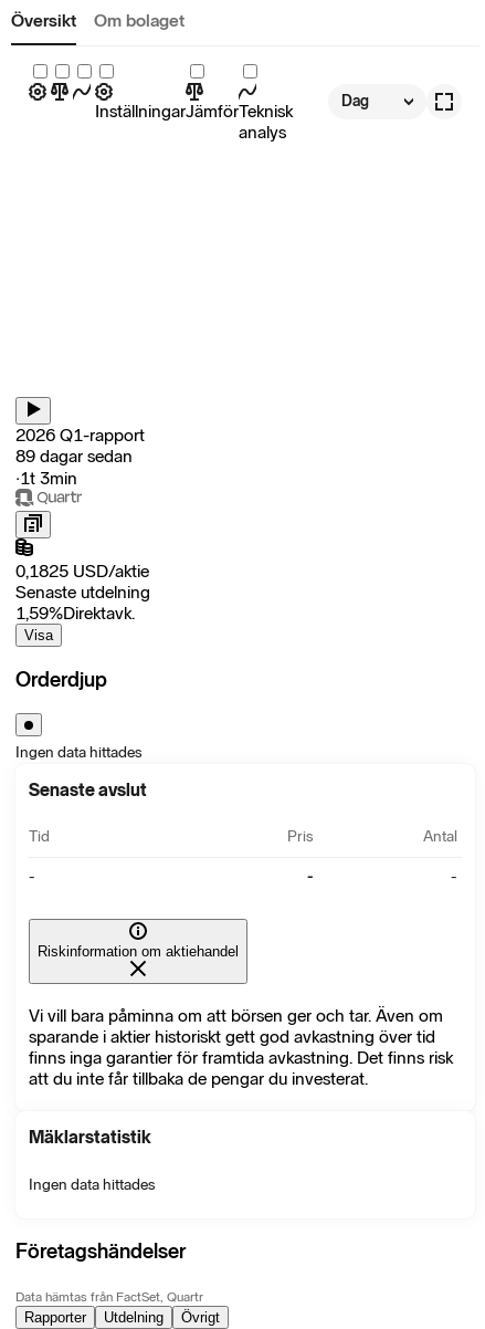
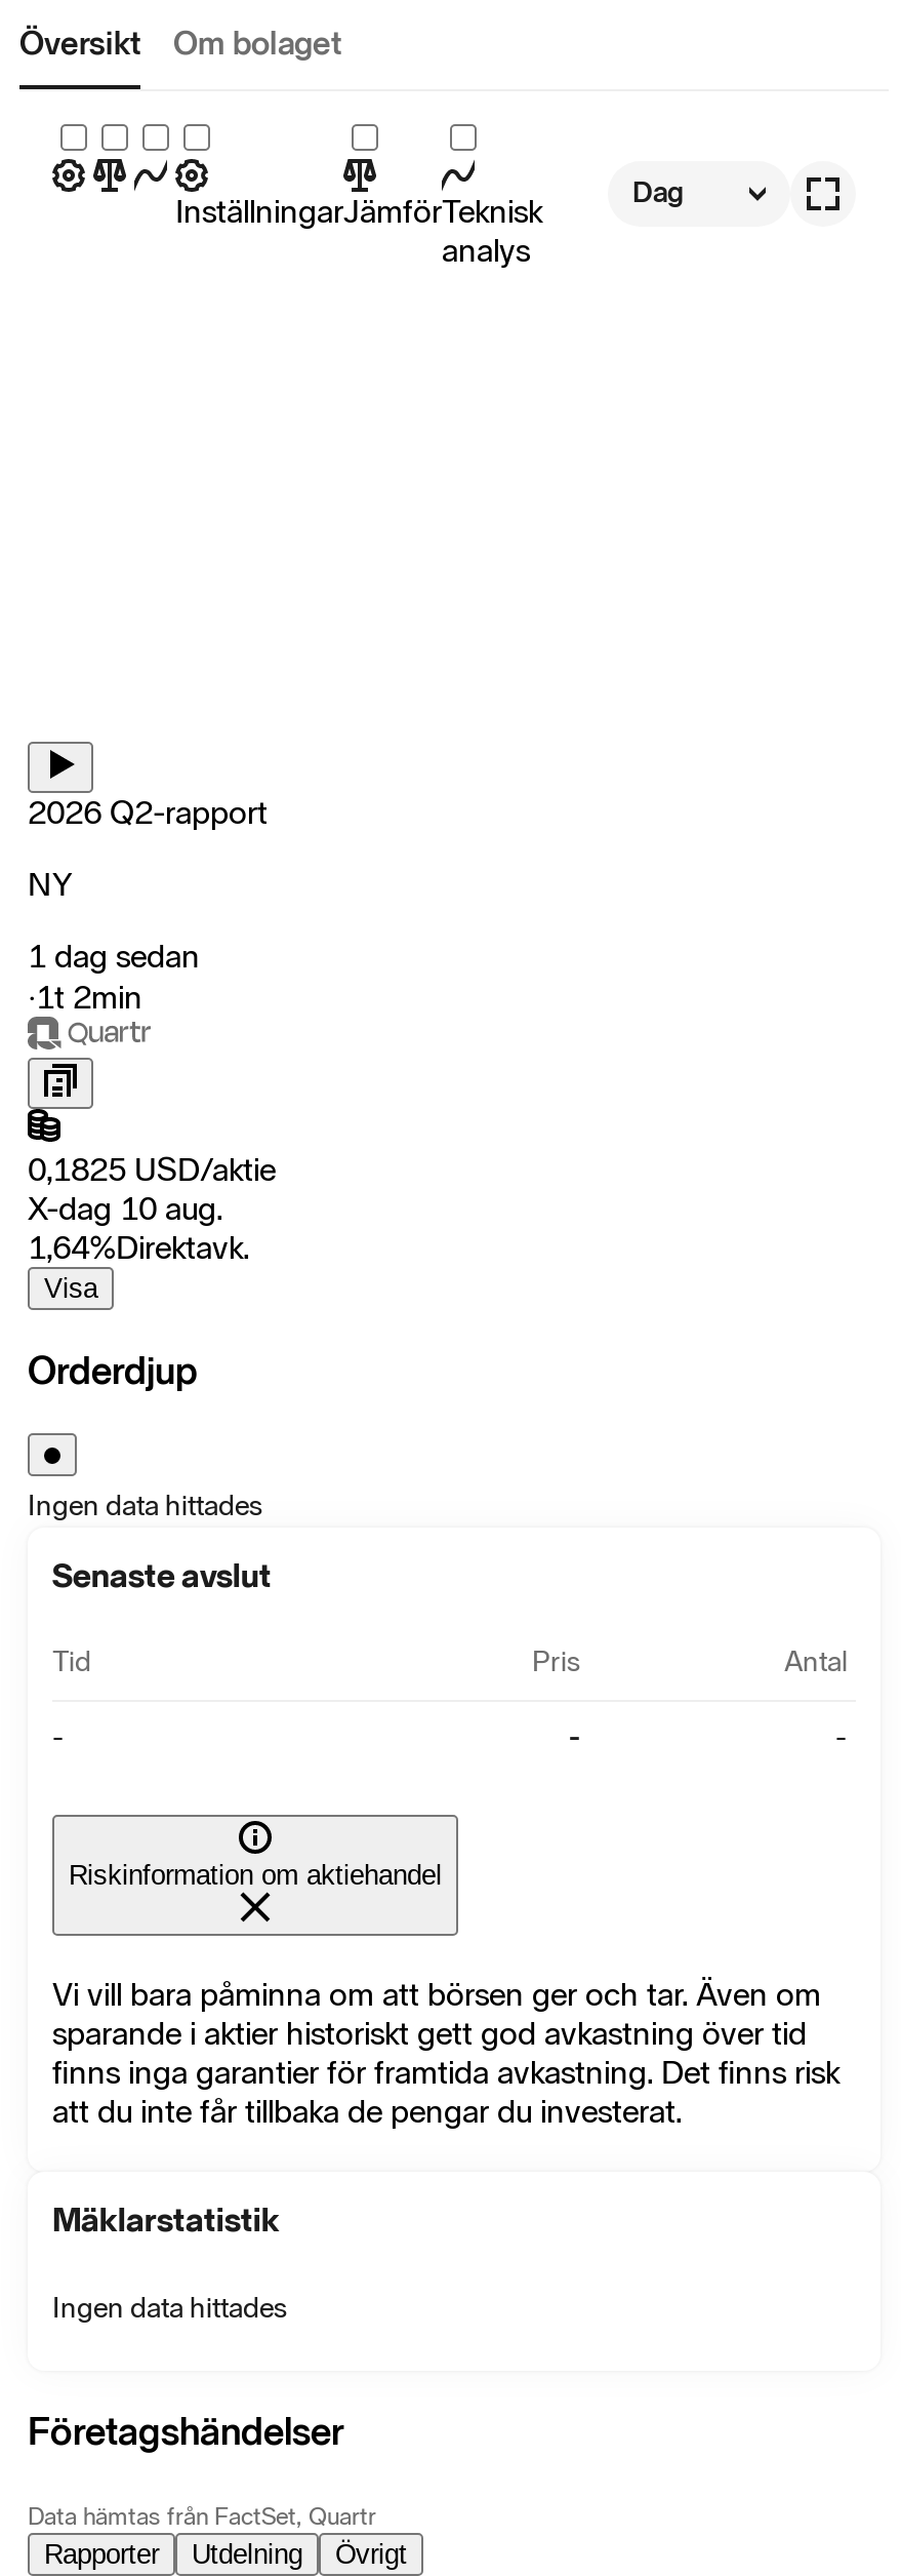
- 2026 Q1-rapport
- 89 dagar sedan
- ‧1t 3min
+ 2026 Q2-rapport
+ NY
+ 1 dag sedan
+ ‧1t 2min

- Senaste utdelning
- 1,59%Direktavk.
+ X-dag 10 aug.
+ 1,64%Direktavk.
